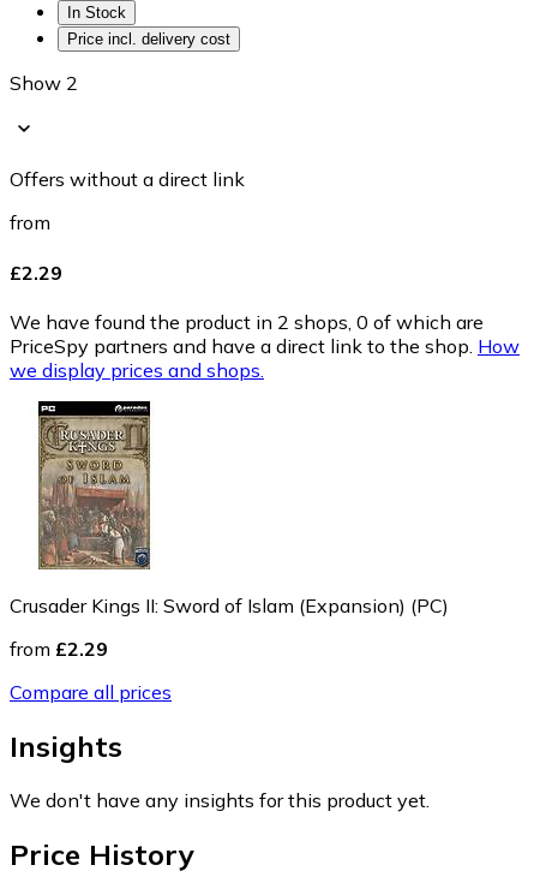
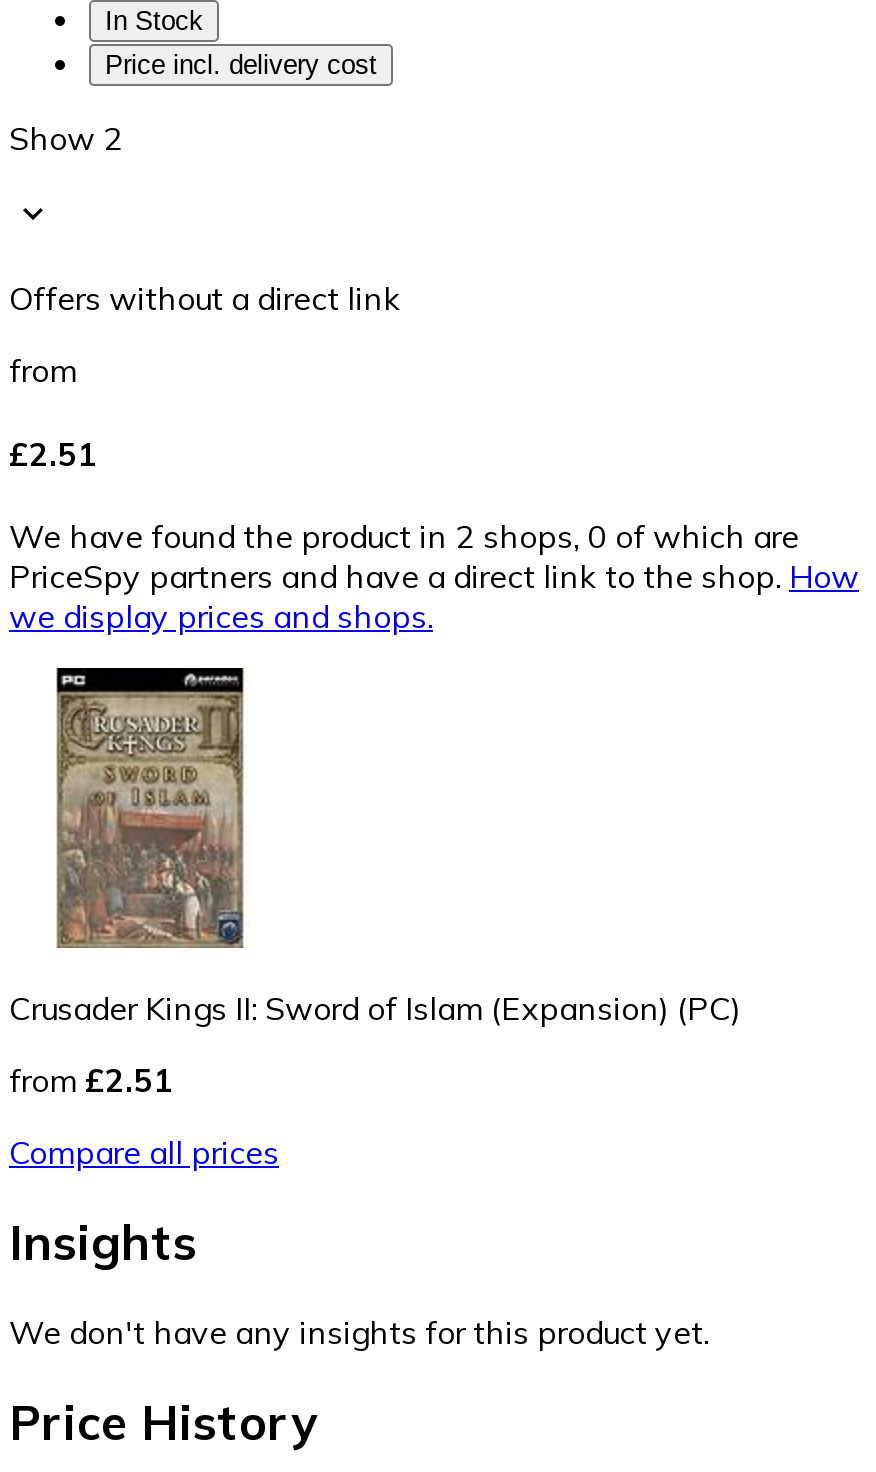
- £2.29
+ £2.51

- from £2.29
+ from £2.51
